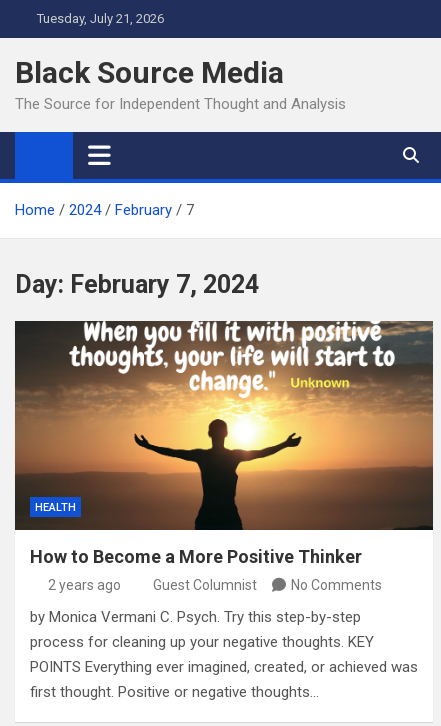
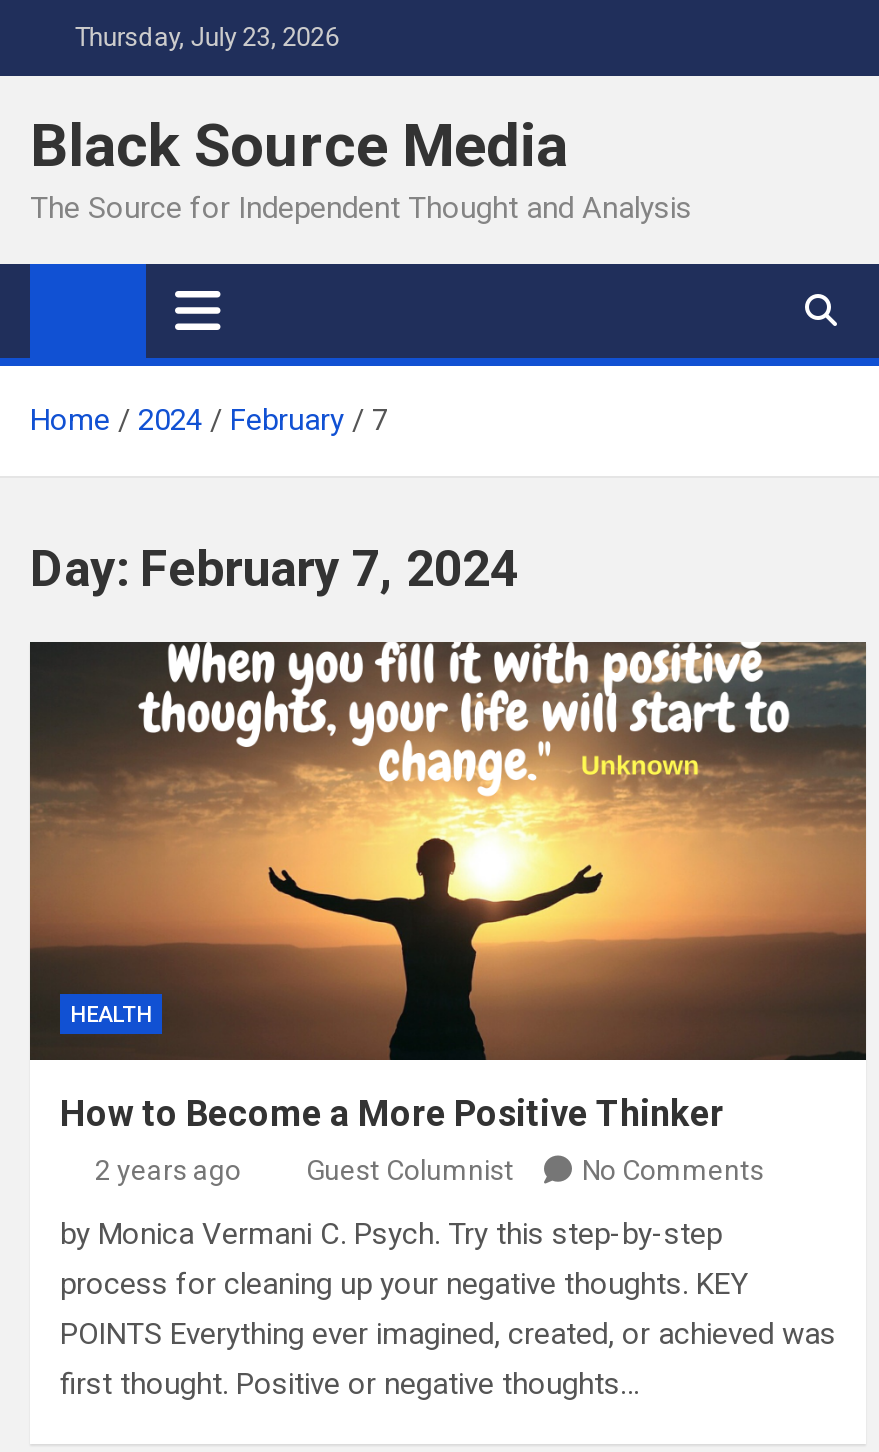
- Tuesday, July 21, 2026
+ Thursday, July 23, 2026
